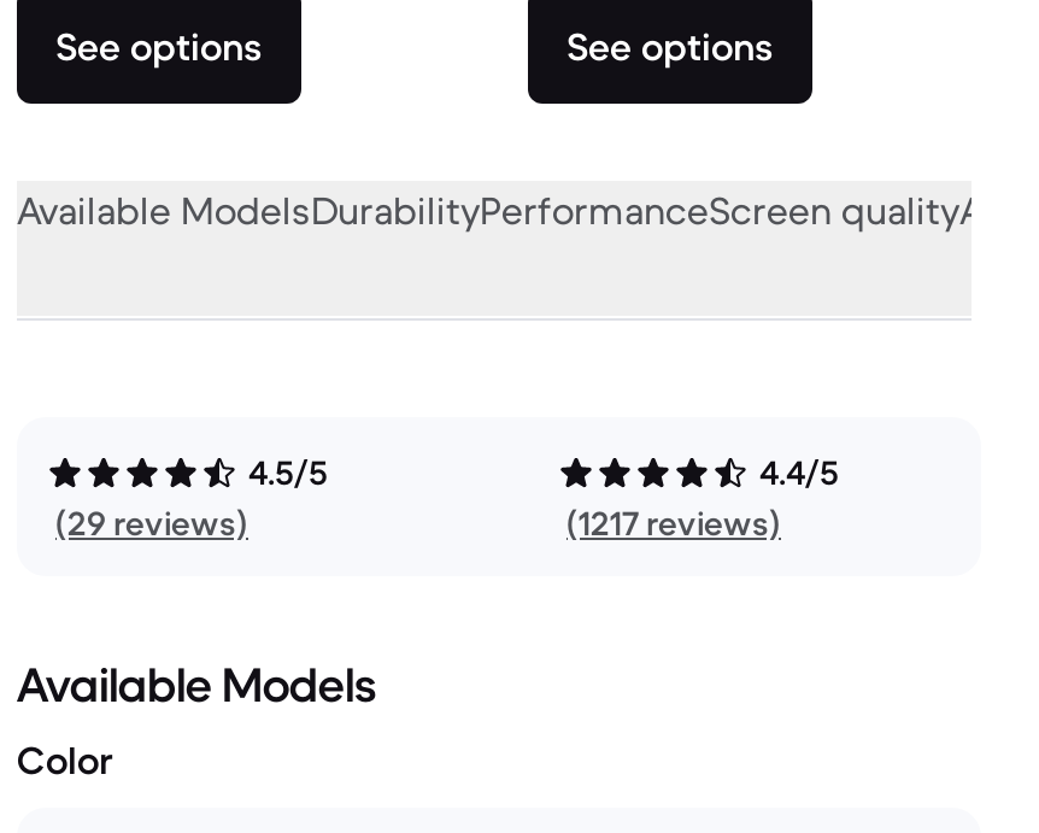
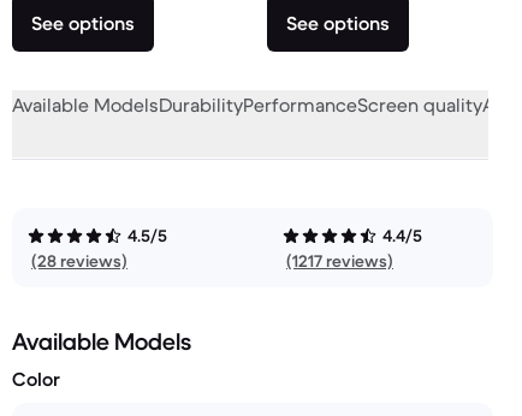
- (29 reviews)
+ (28 reviews)
